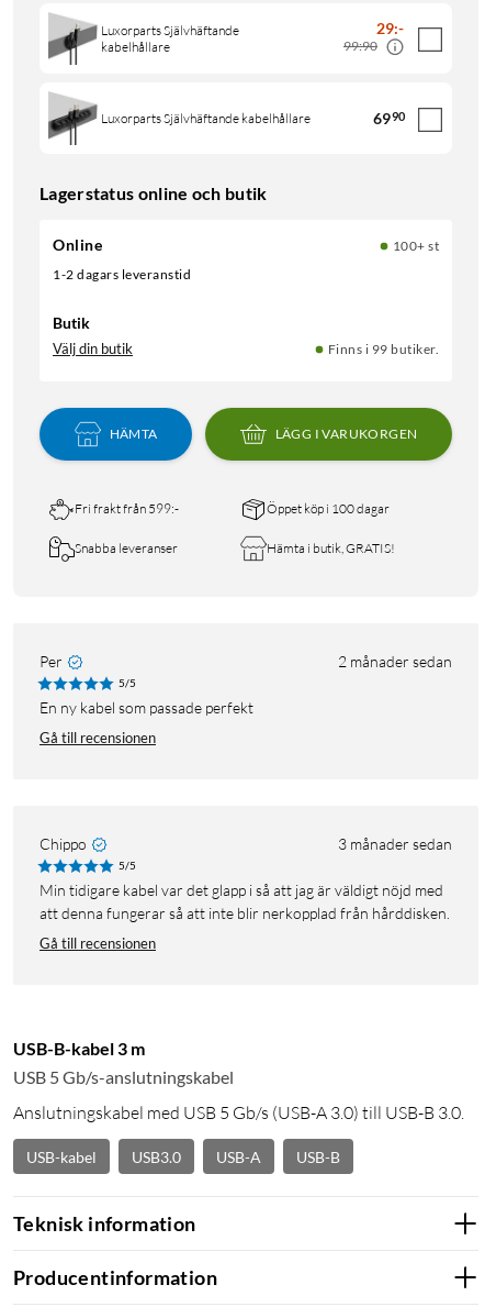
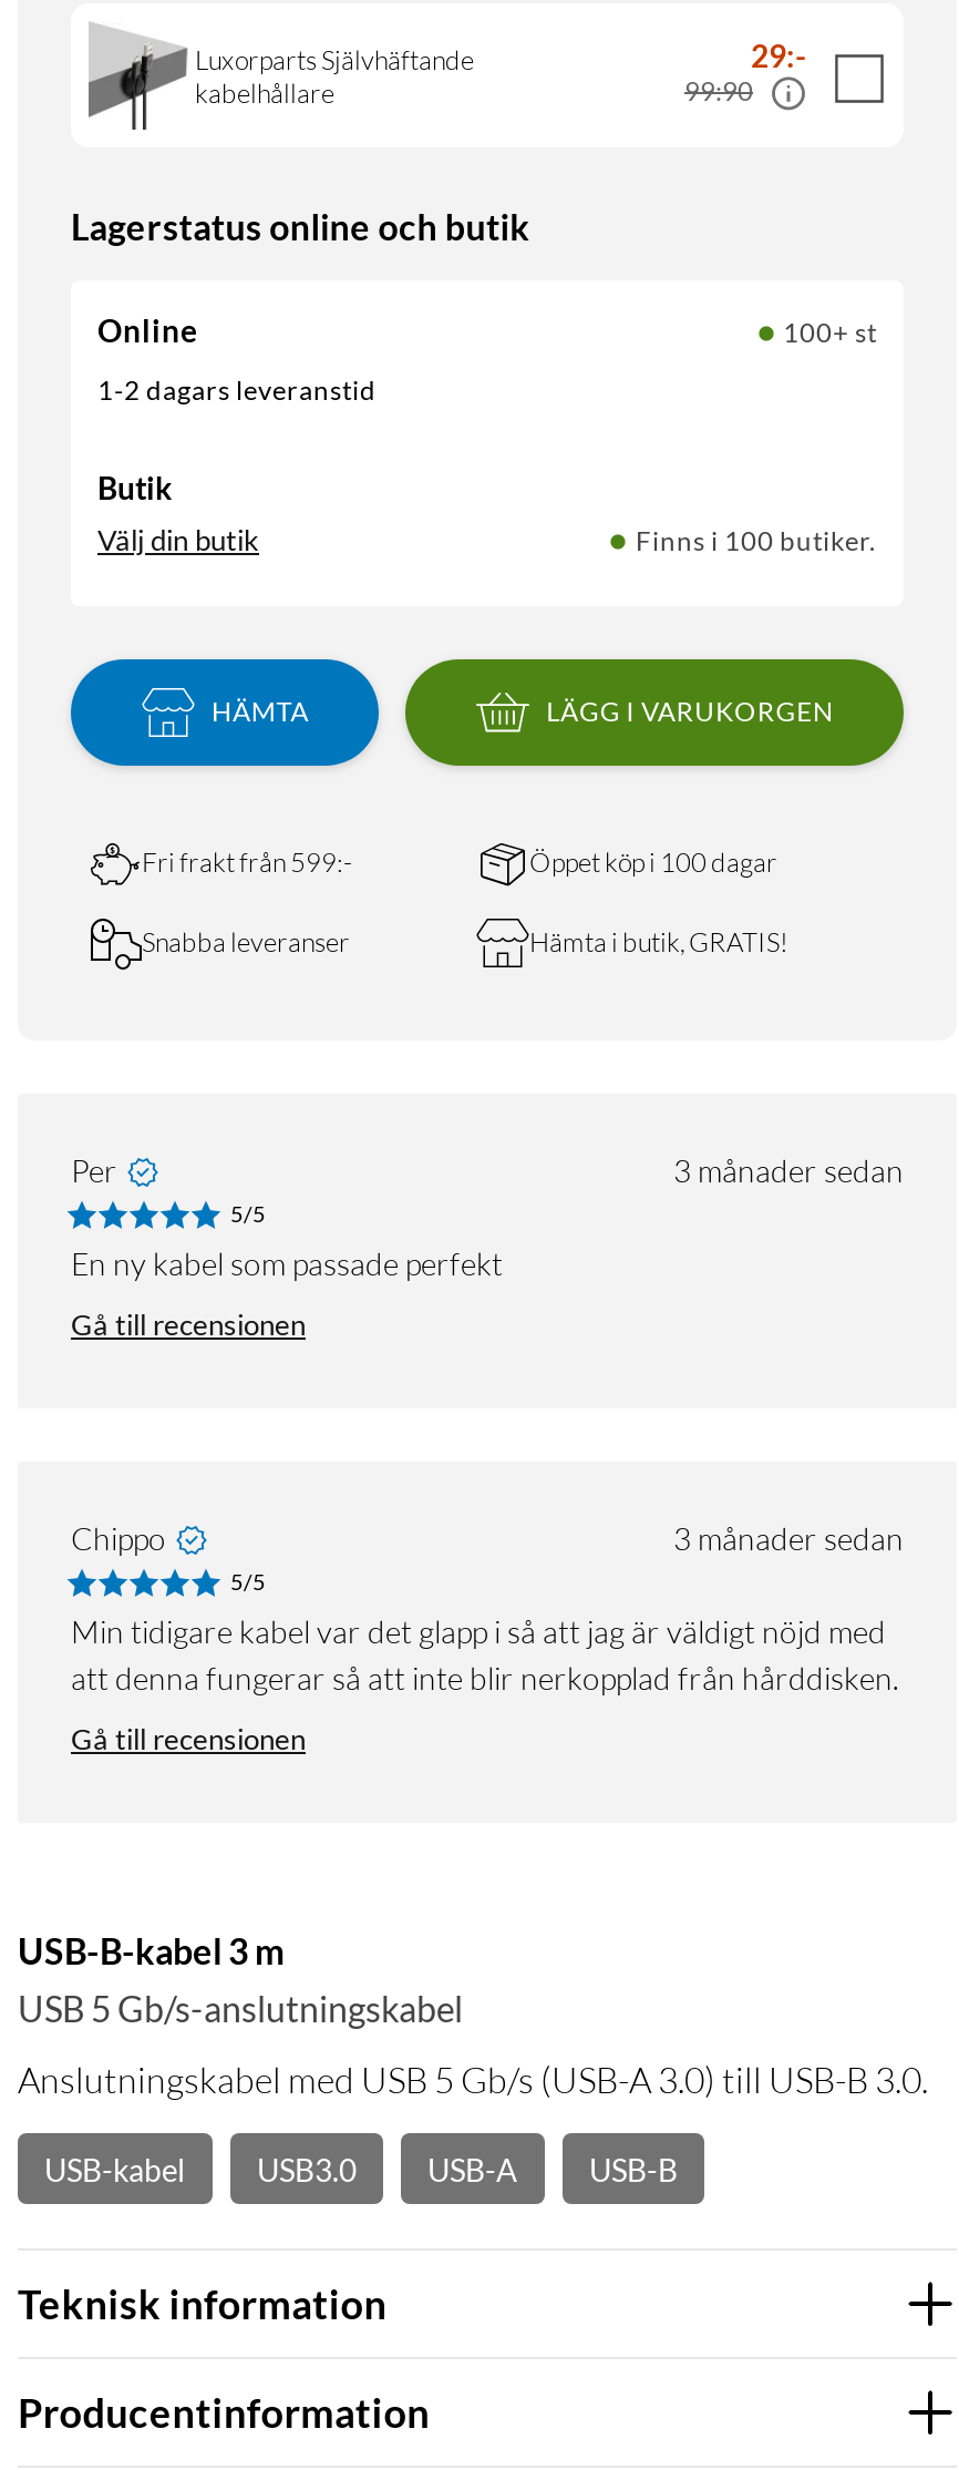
- Luxorparts Självhäftande kabelhållare
- 69 90

- Finns i 99 butiker.
+ Finns i 100 butiker.

- 2 månader sedan
+ 3 månader sedan
